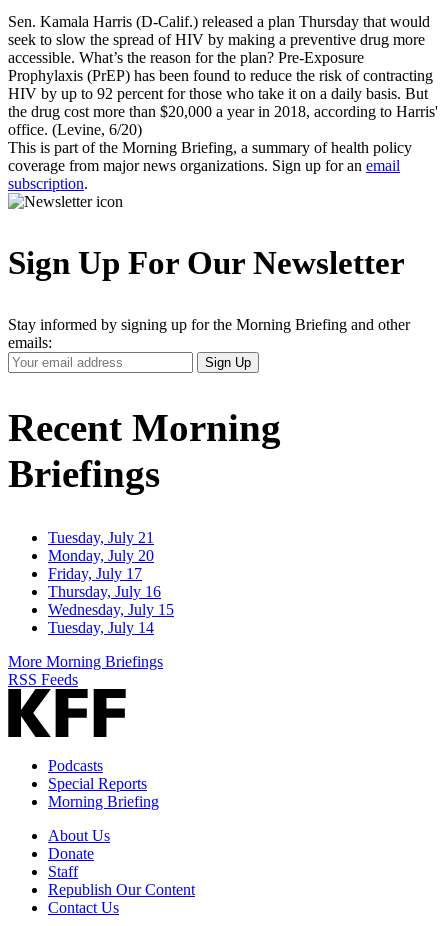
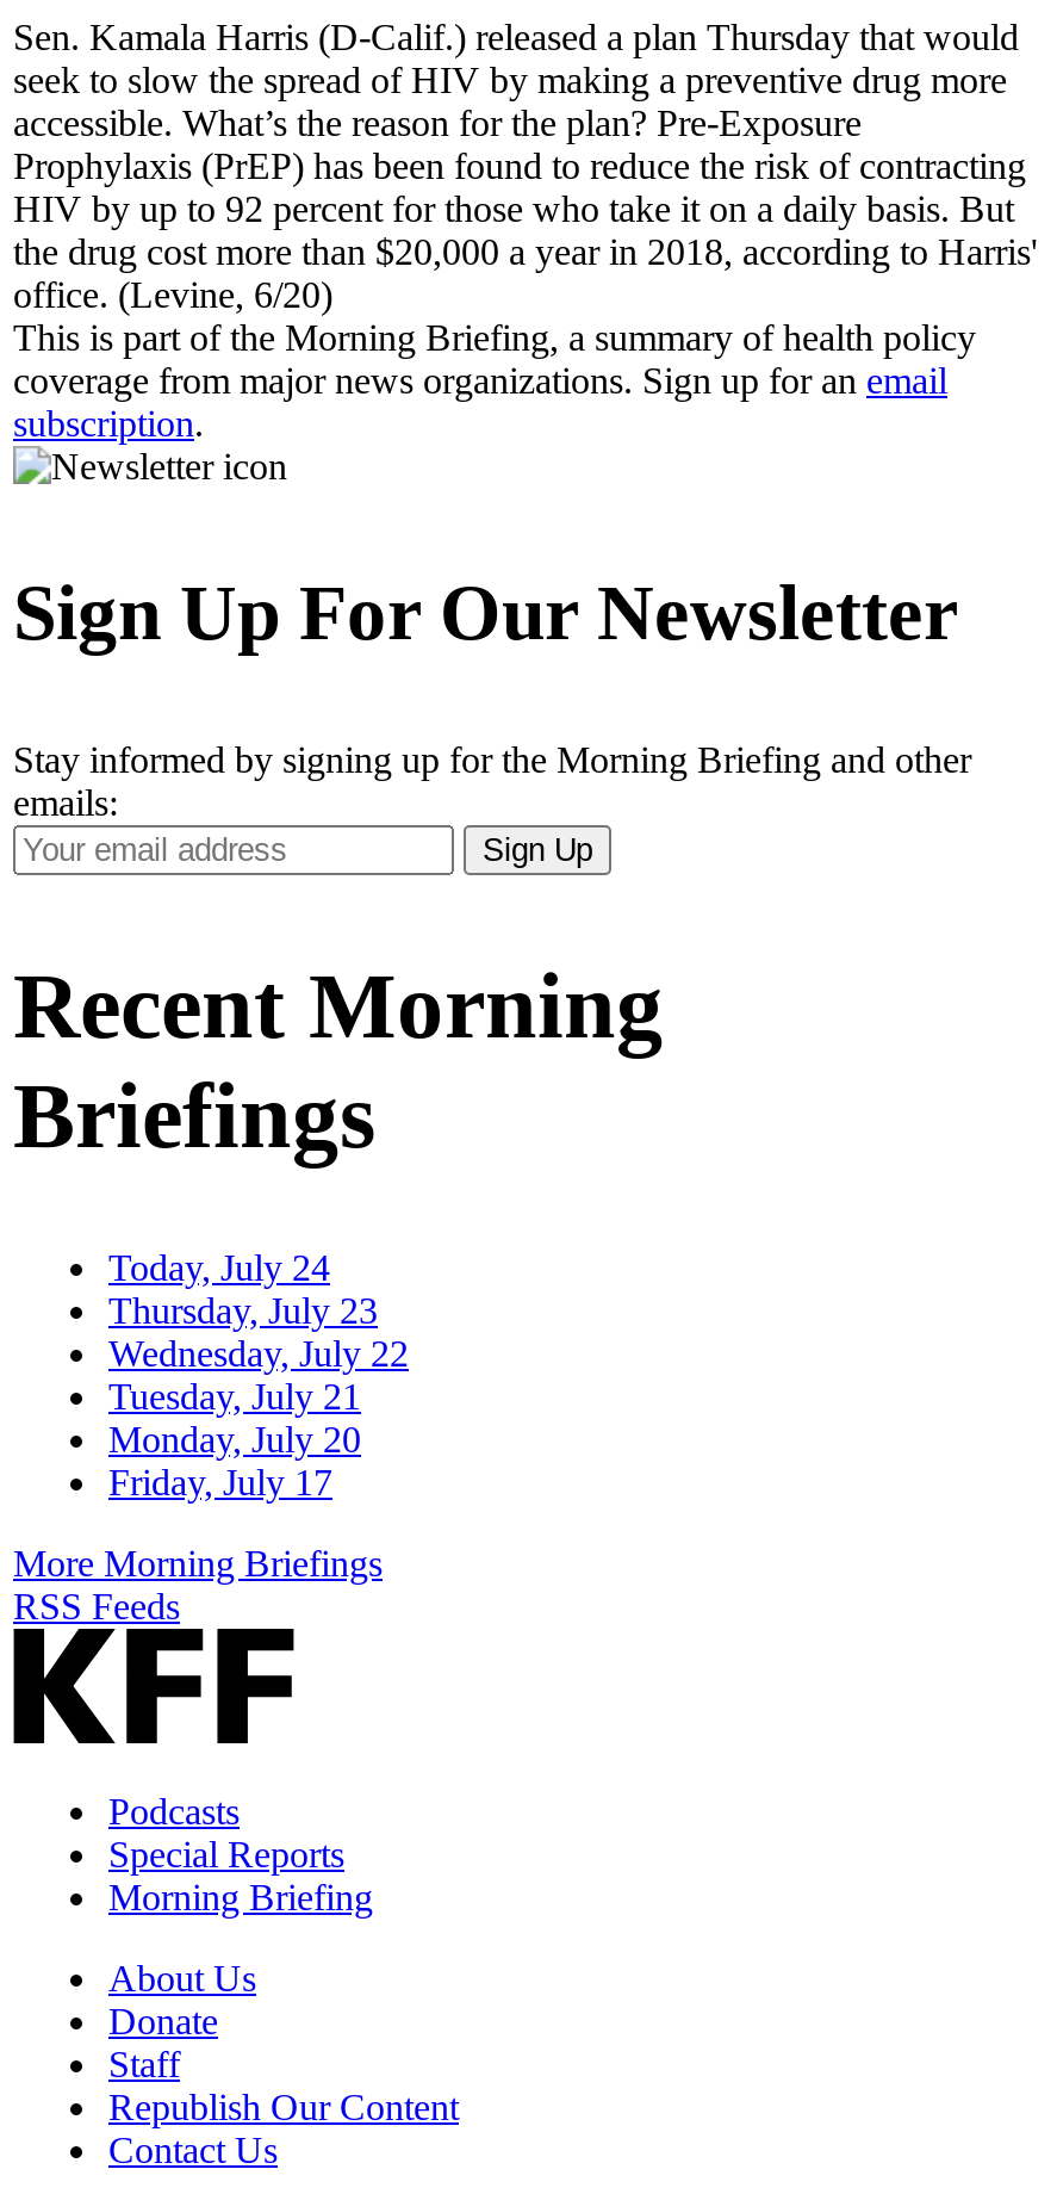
+ Today, July 24
+ Thursday, July 23
+ Wednesday, July 22

moved down: Tuesday, July 21 | Monday, July 20 | Friday, July 17

- Thursday, July 16
- Wednesday, July 15
- Tuesday, July 14
